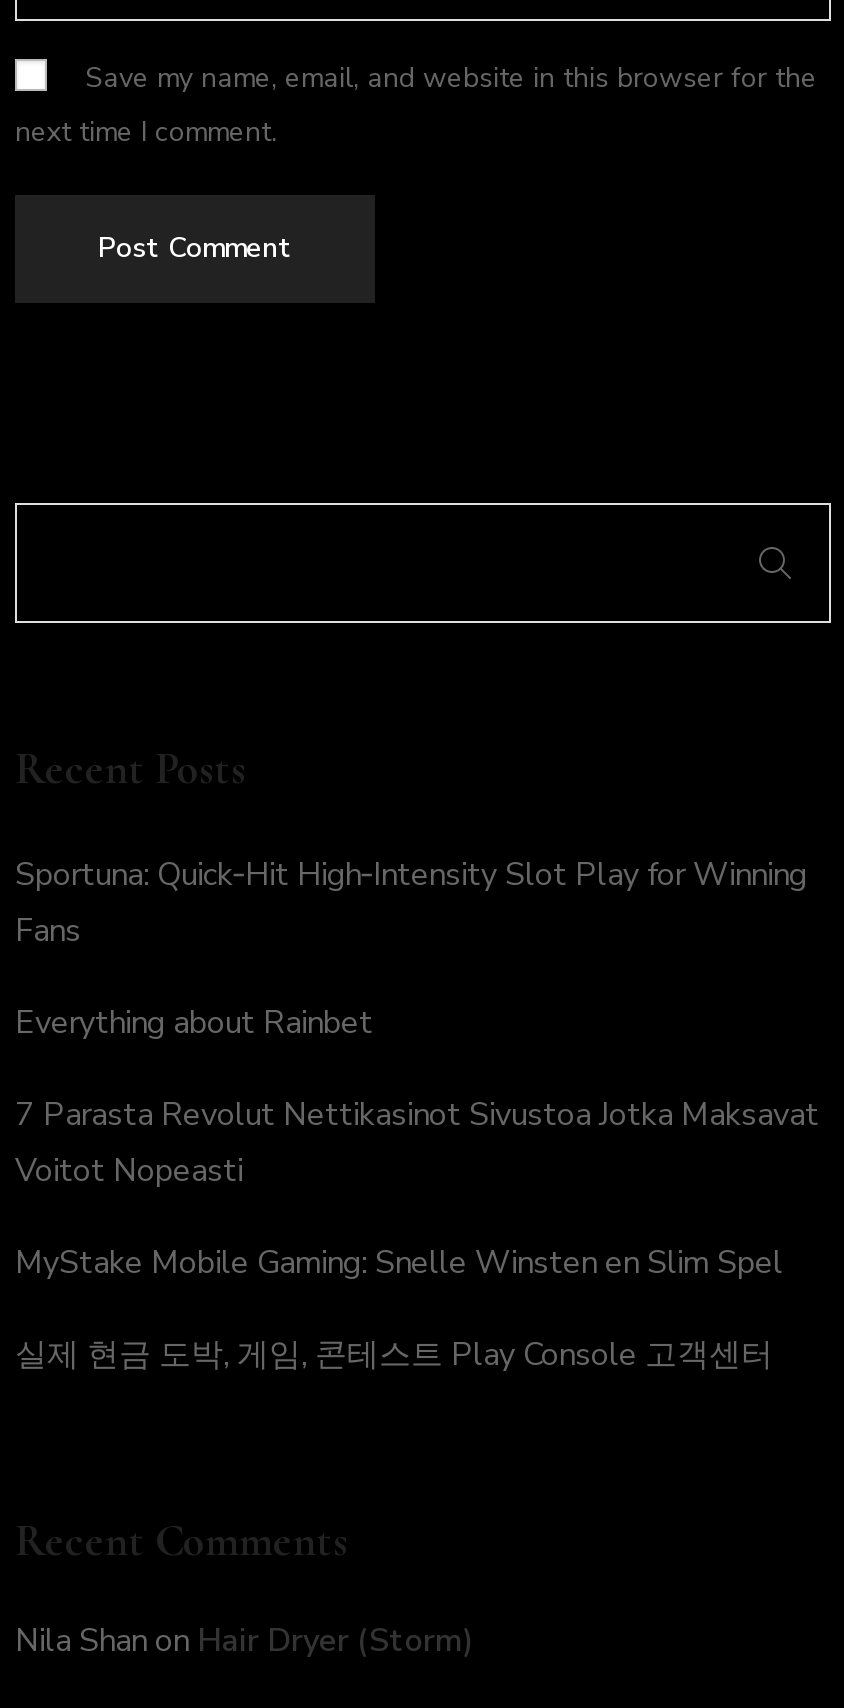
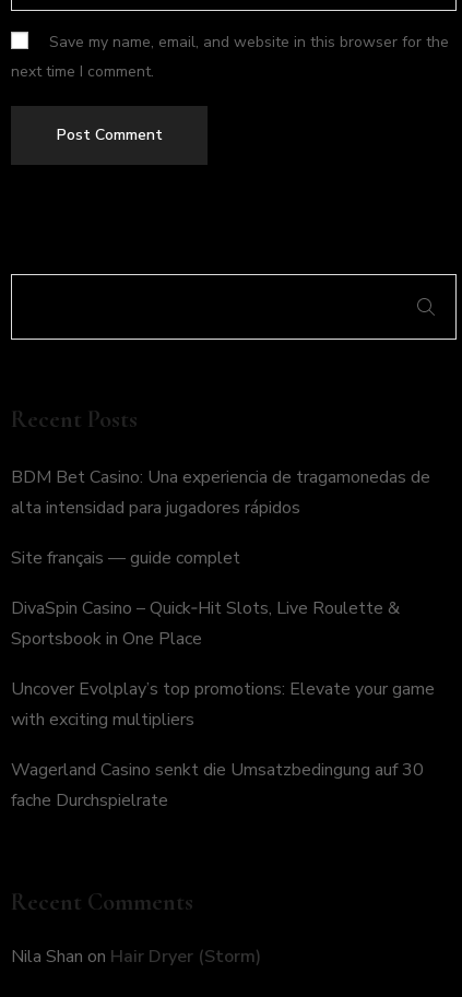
- Sportuna: Quick‑Hit High‑Intensity Slot Play for Winning
- Fans
+ BDM Bet Casino: Una experiencia de tragamonedas de
+ alta intensidad para jugadores rápidos

- Everything about Rainbet
+ Site français — guide complet

- 7 Parasta Revolut Nettikasinot Sivustoa Jotka Maksavat
- Voitot Nopeasti
+ DivaSpin Casino – Quick‑Hit Slots, Live Roulette &
+ Sportsbook in One Place

- MyStake Mobile Gaming: Snelle Winsten en Slim Spel
+ Uncover Evolplay’s top promotions: Elevate your game
+ with exciting multipliers

- 실제 현금 도박, 게임, 콘테스트 Play Console 고객센터
+ Wagerland Casino senkt die Umsatzbedingung auf 30
+ fache Durchspielrate
